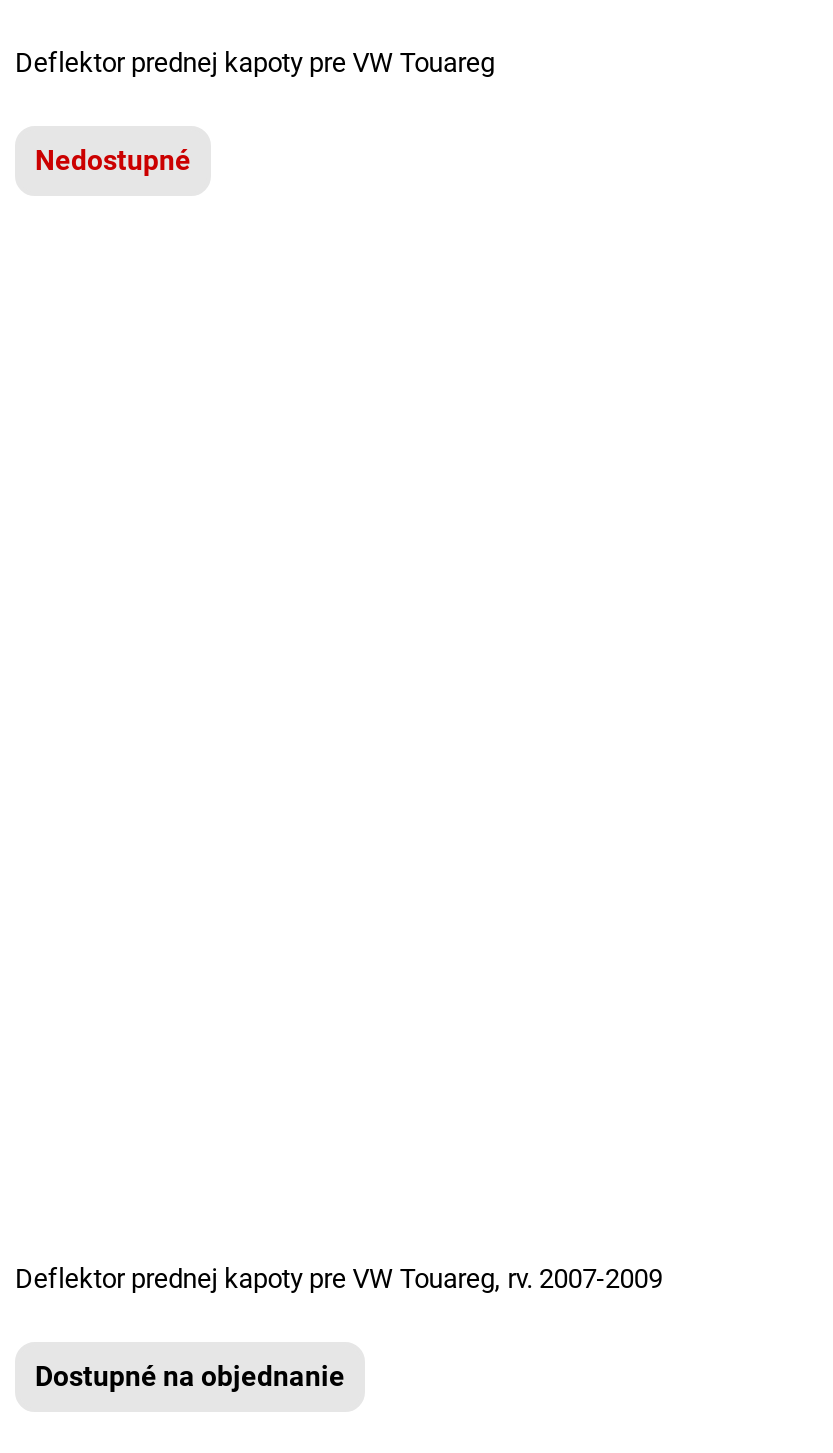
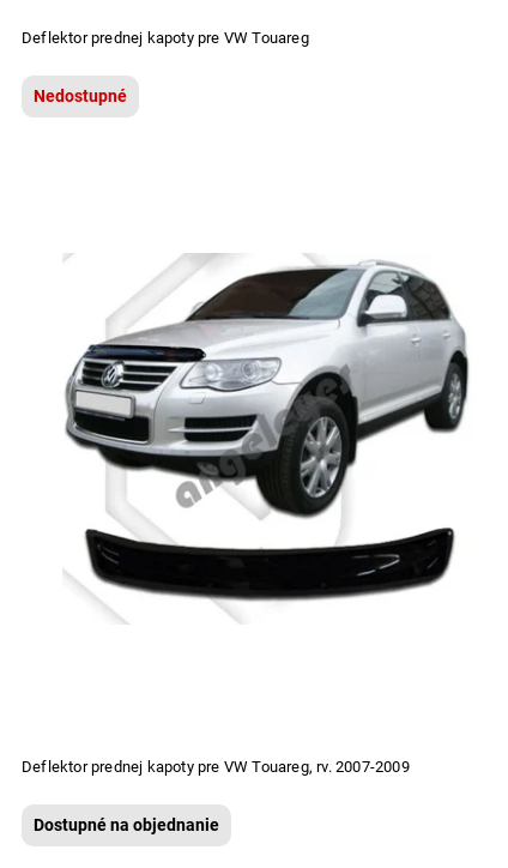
+ [image]
